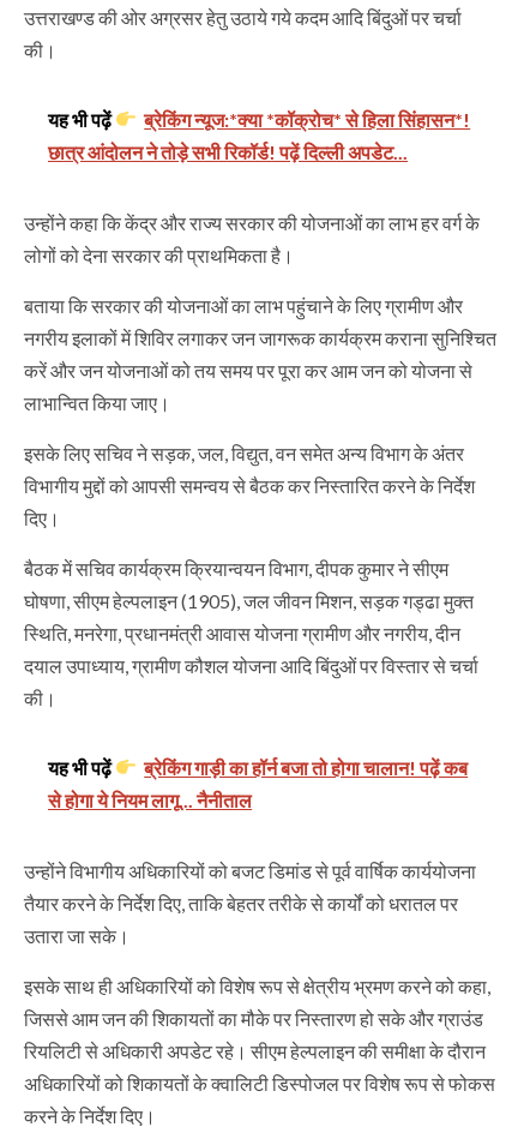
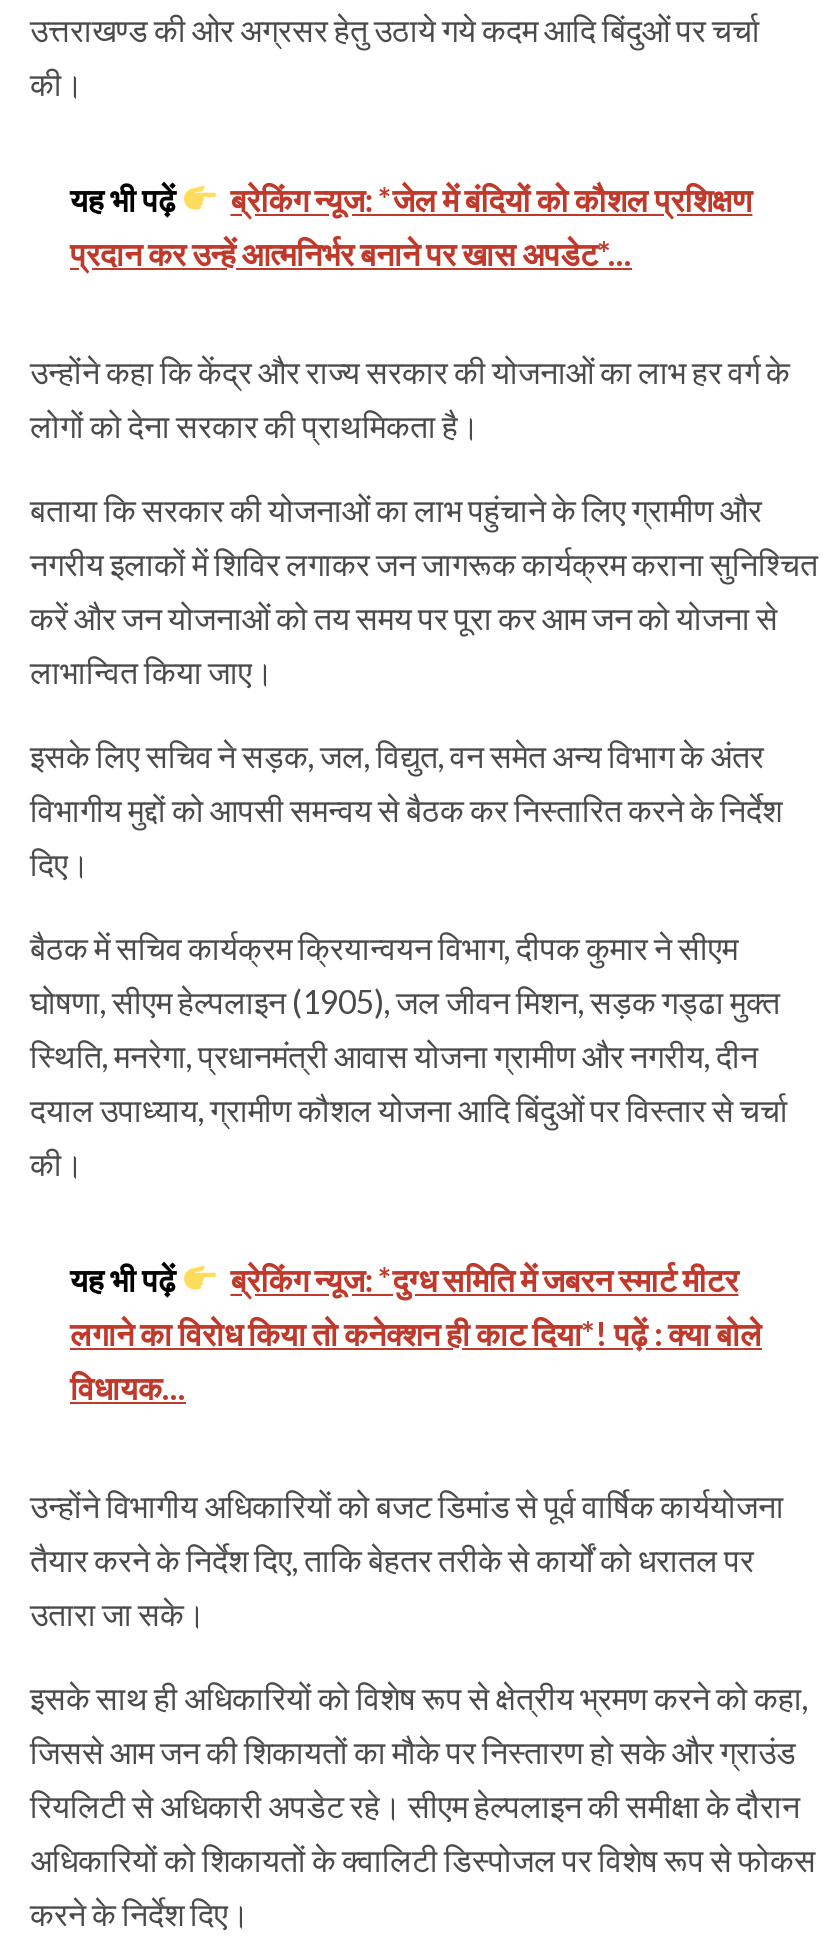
- ब्रेकिंग न्यूज:*क्या *कॉक्रोच* से हिला सिंहासन*!
- छात्र आंदोलन ने तोड़े सभी रिकॉर्ड! पढ़ें दिल्ली अपडेट...
+ ब्रेकिंग न्यूज: *जेल में बंदियों को कौशल प्रशिक्षण
+ प्रदान कर उन्हें आत्मनिर्भर बनाने पर खास अपडेट*...

- ब्रेकिंग गाड़ी का हॉर्न बजा तो होगा चालान! पढ़ें कब
- से होगा ये नियम लागू... नैनीताल
+ ब्रेकिंग न्यूज: *दुग्ध समिति में जबरन स्मार्ट मीटर
+ लगाने का विरोध किया तो कनेक्शन ही काट दिया*! पढ़ें : क्या बोले
+ विधायक...
